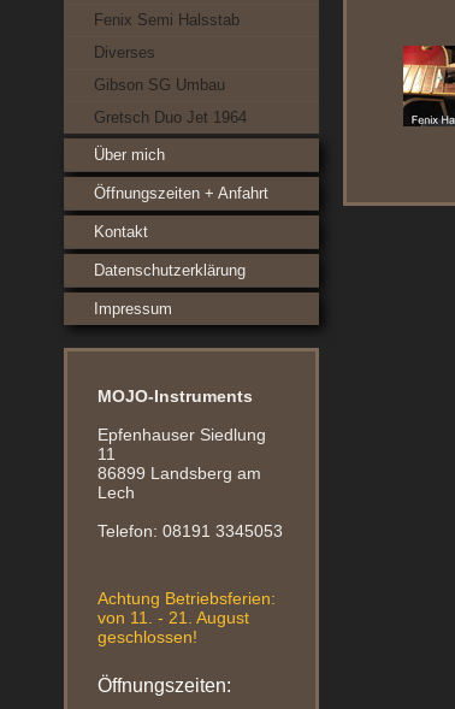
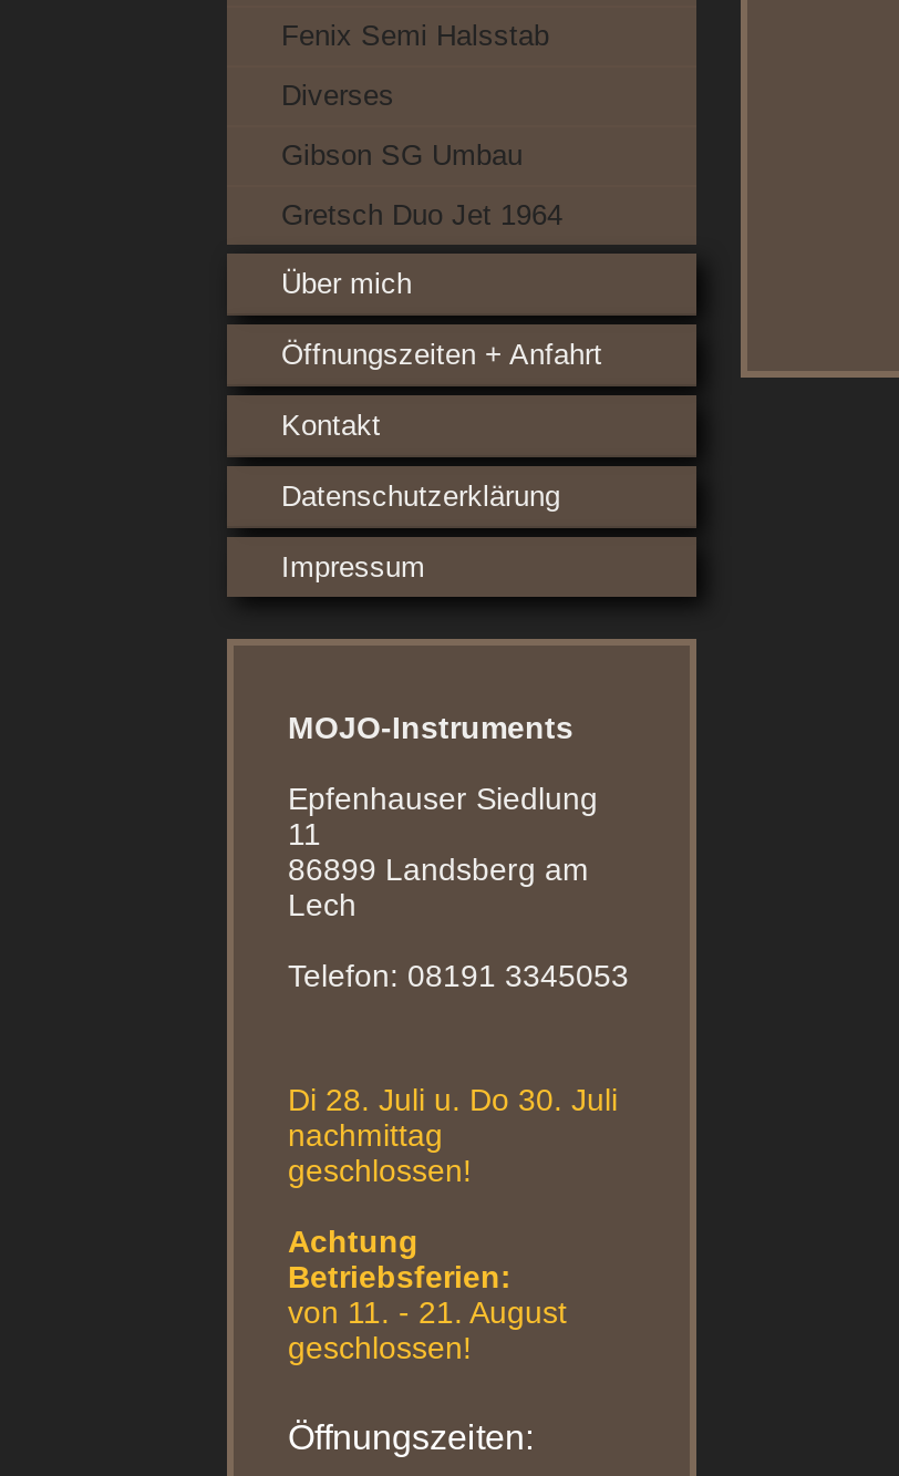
- [image]

- Achtung Betriebsferien:
+ Di 28. Juli u. Do 30. Juli
+ nachmittag
+ geschlossen!
+ Achtung
+ Betriebsferien:
